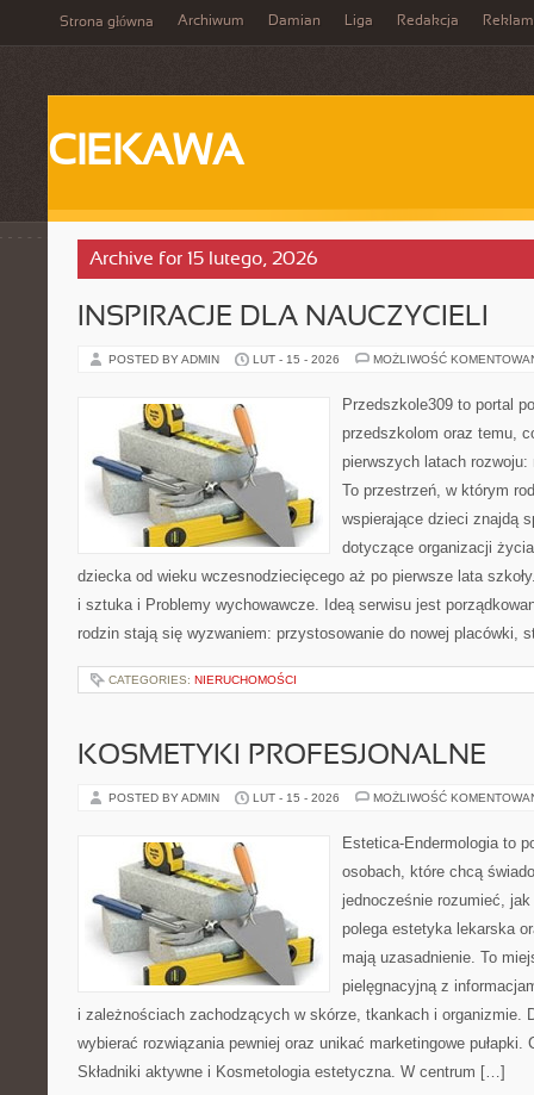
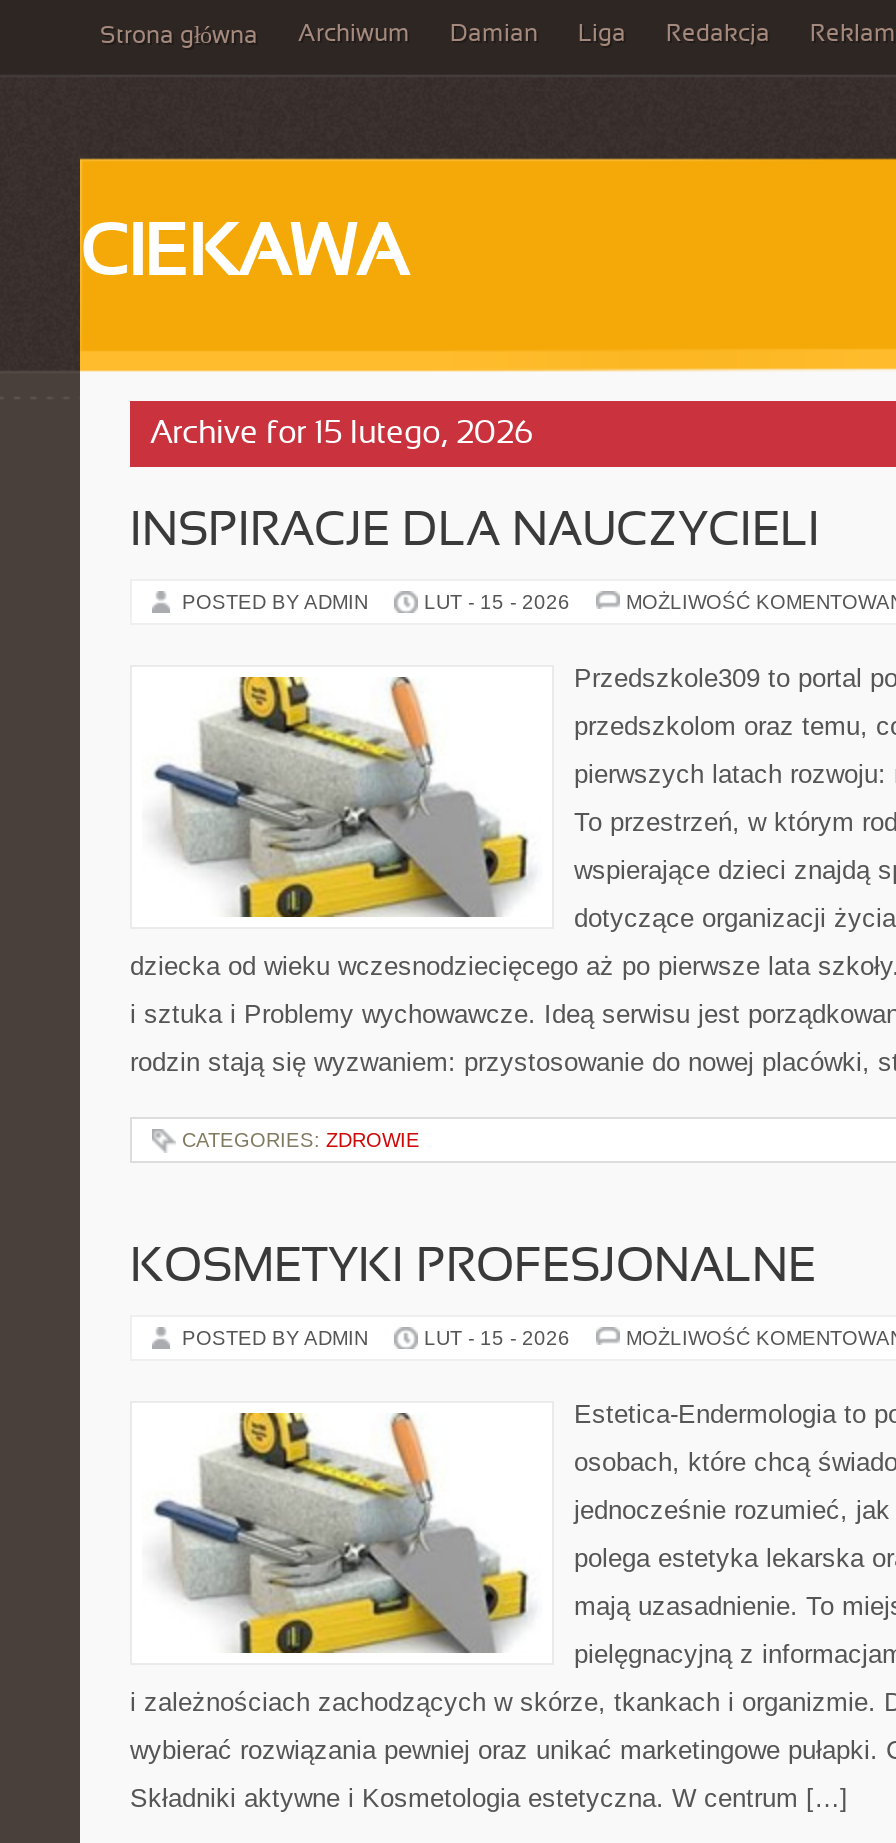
- CATEGORIES: NIERUCHOMOŚCI
+ CATEGORIES: ZDROWIE
